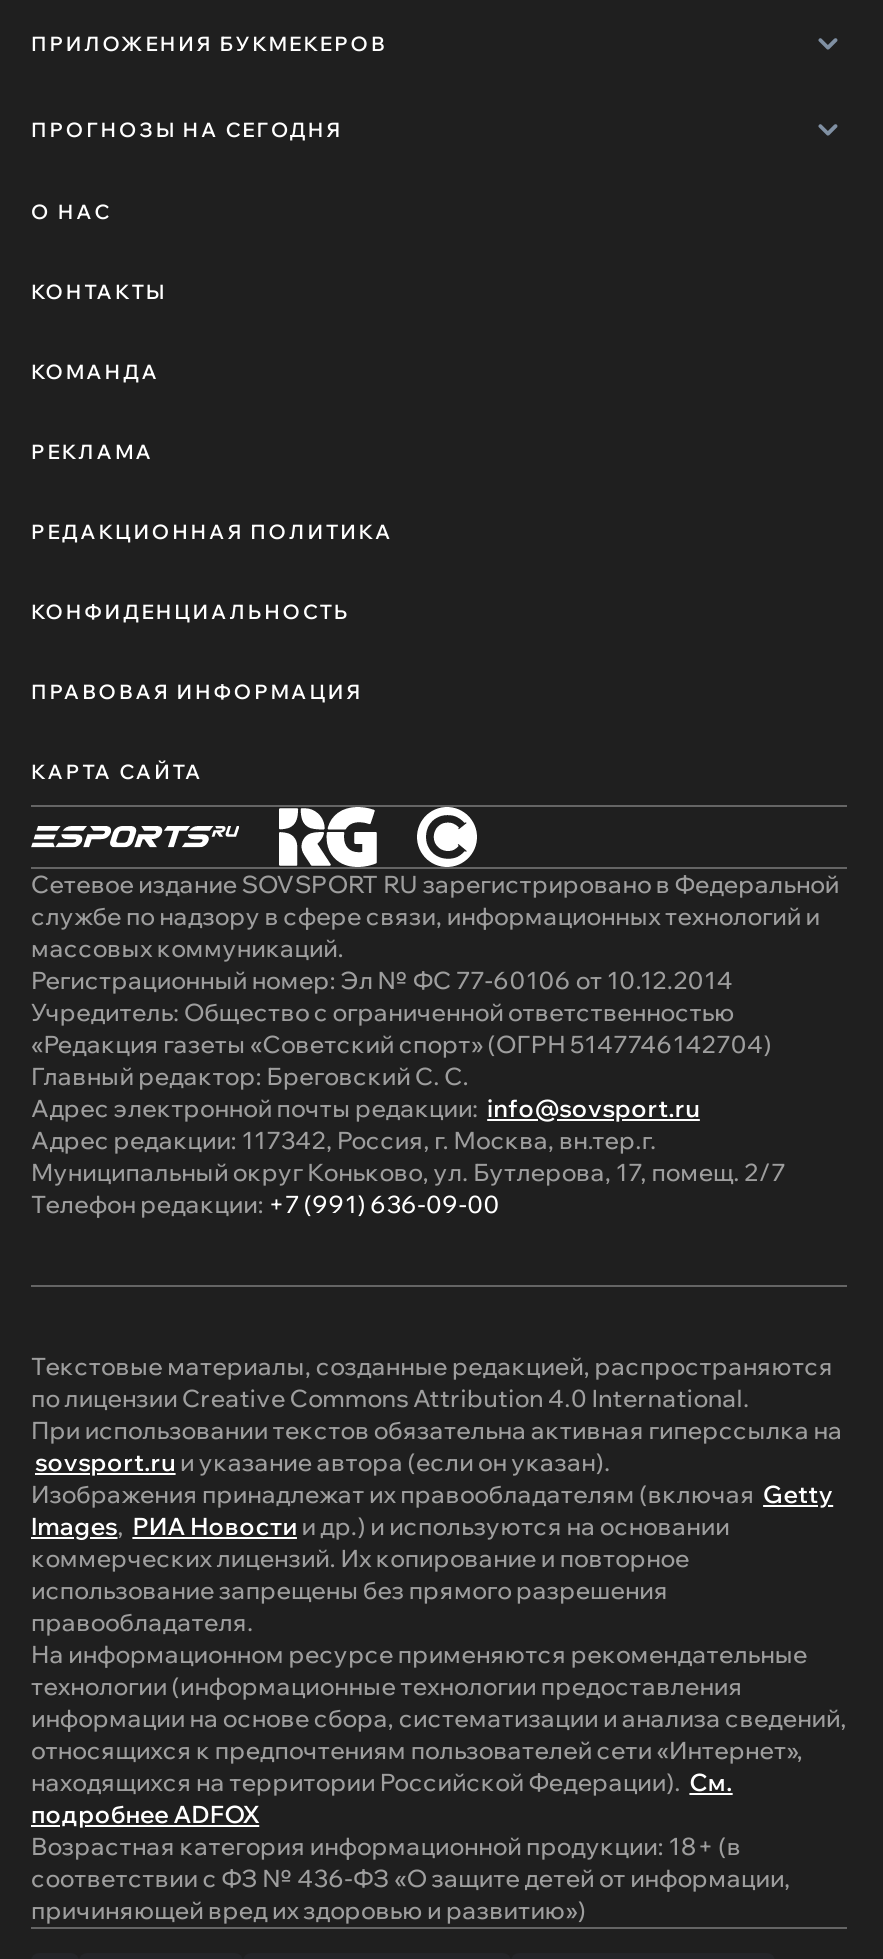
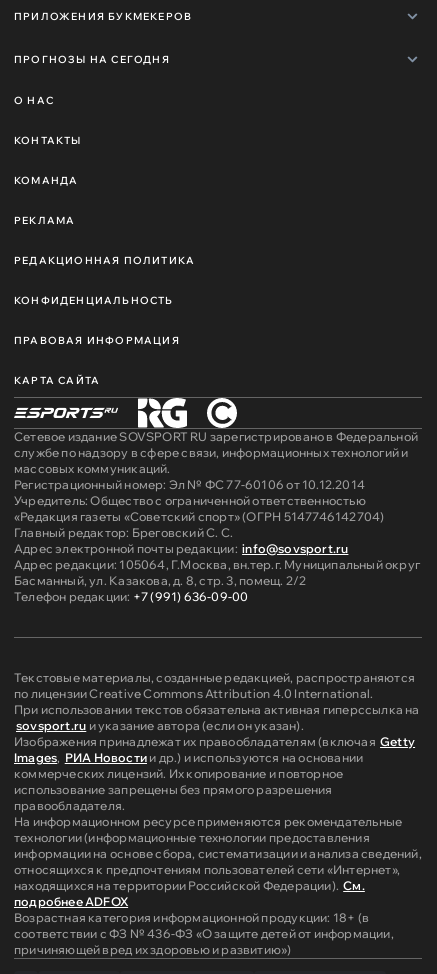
- Адрес редакции: 117342, Россия, г. Москва, вн.тер.г.
- Муниципальный округ Коньково, ул. Бутлерова, 17, помещ. 2/7
+ Адрес редакции: 105064, Г.Москва, вн.тер.г. Муниципальный округ
+ Басманный, ул. Казакова, д. 8, стр. 3, помещ. 2/2
